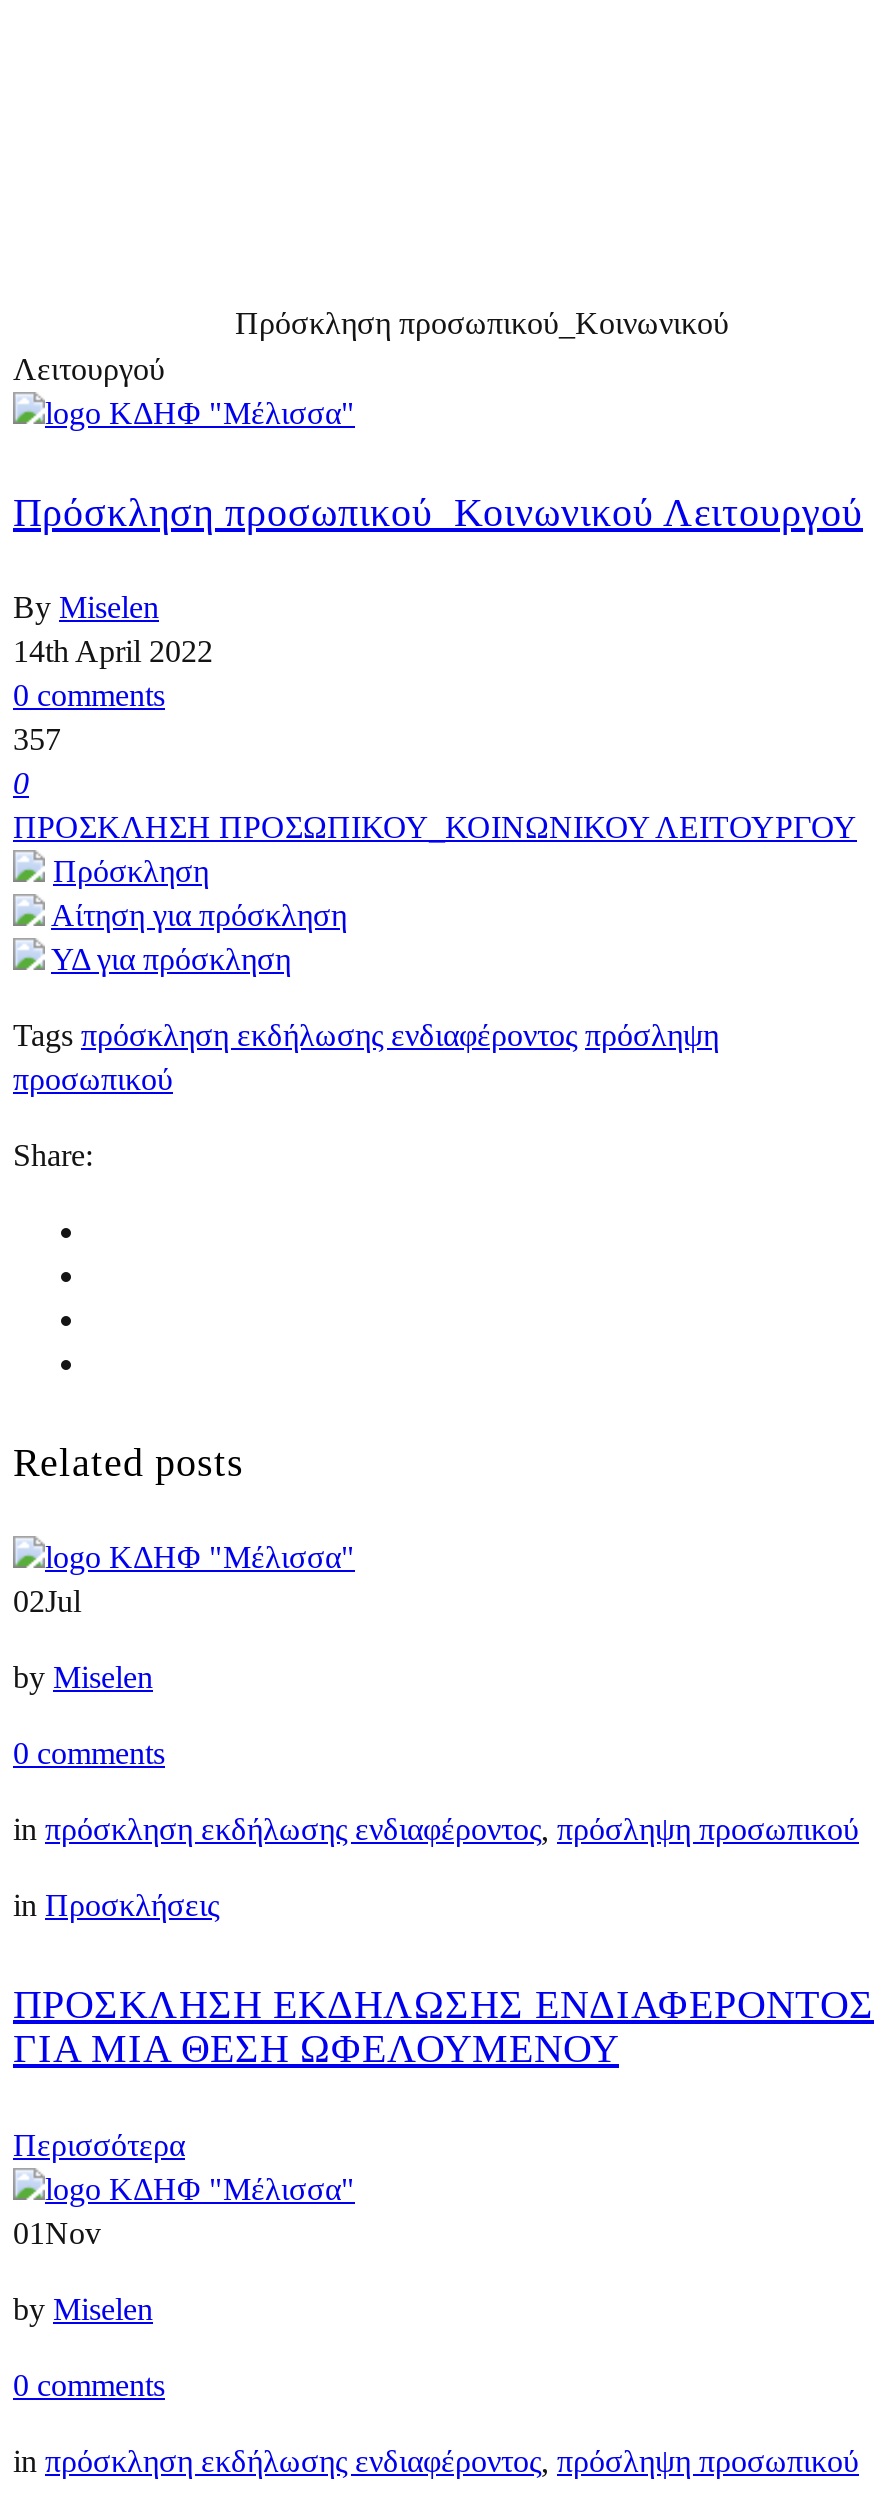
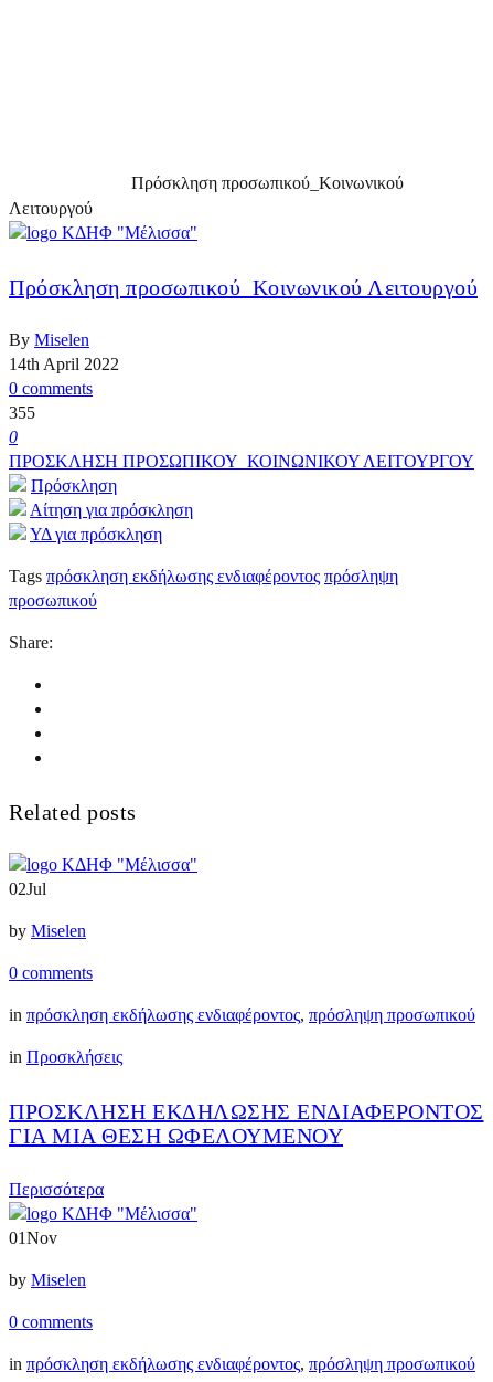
- 357
+ 355
